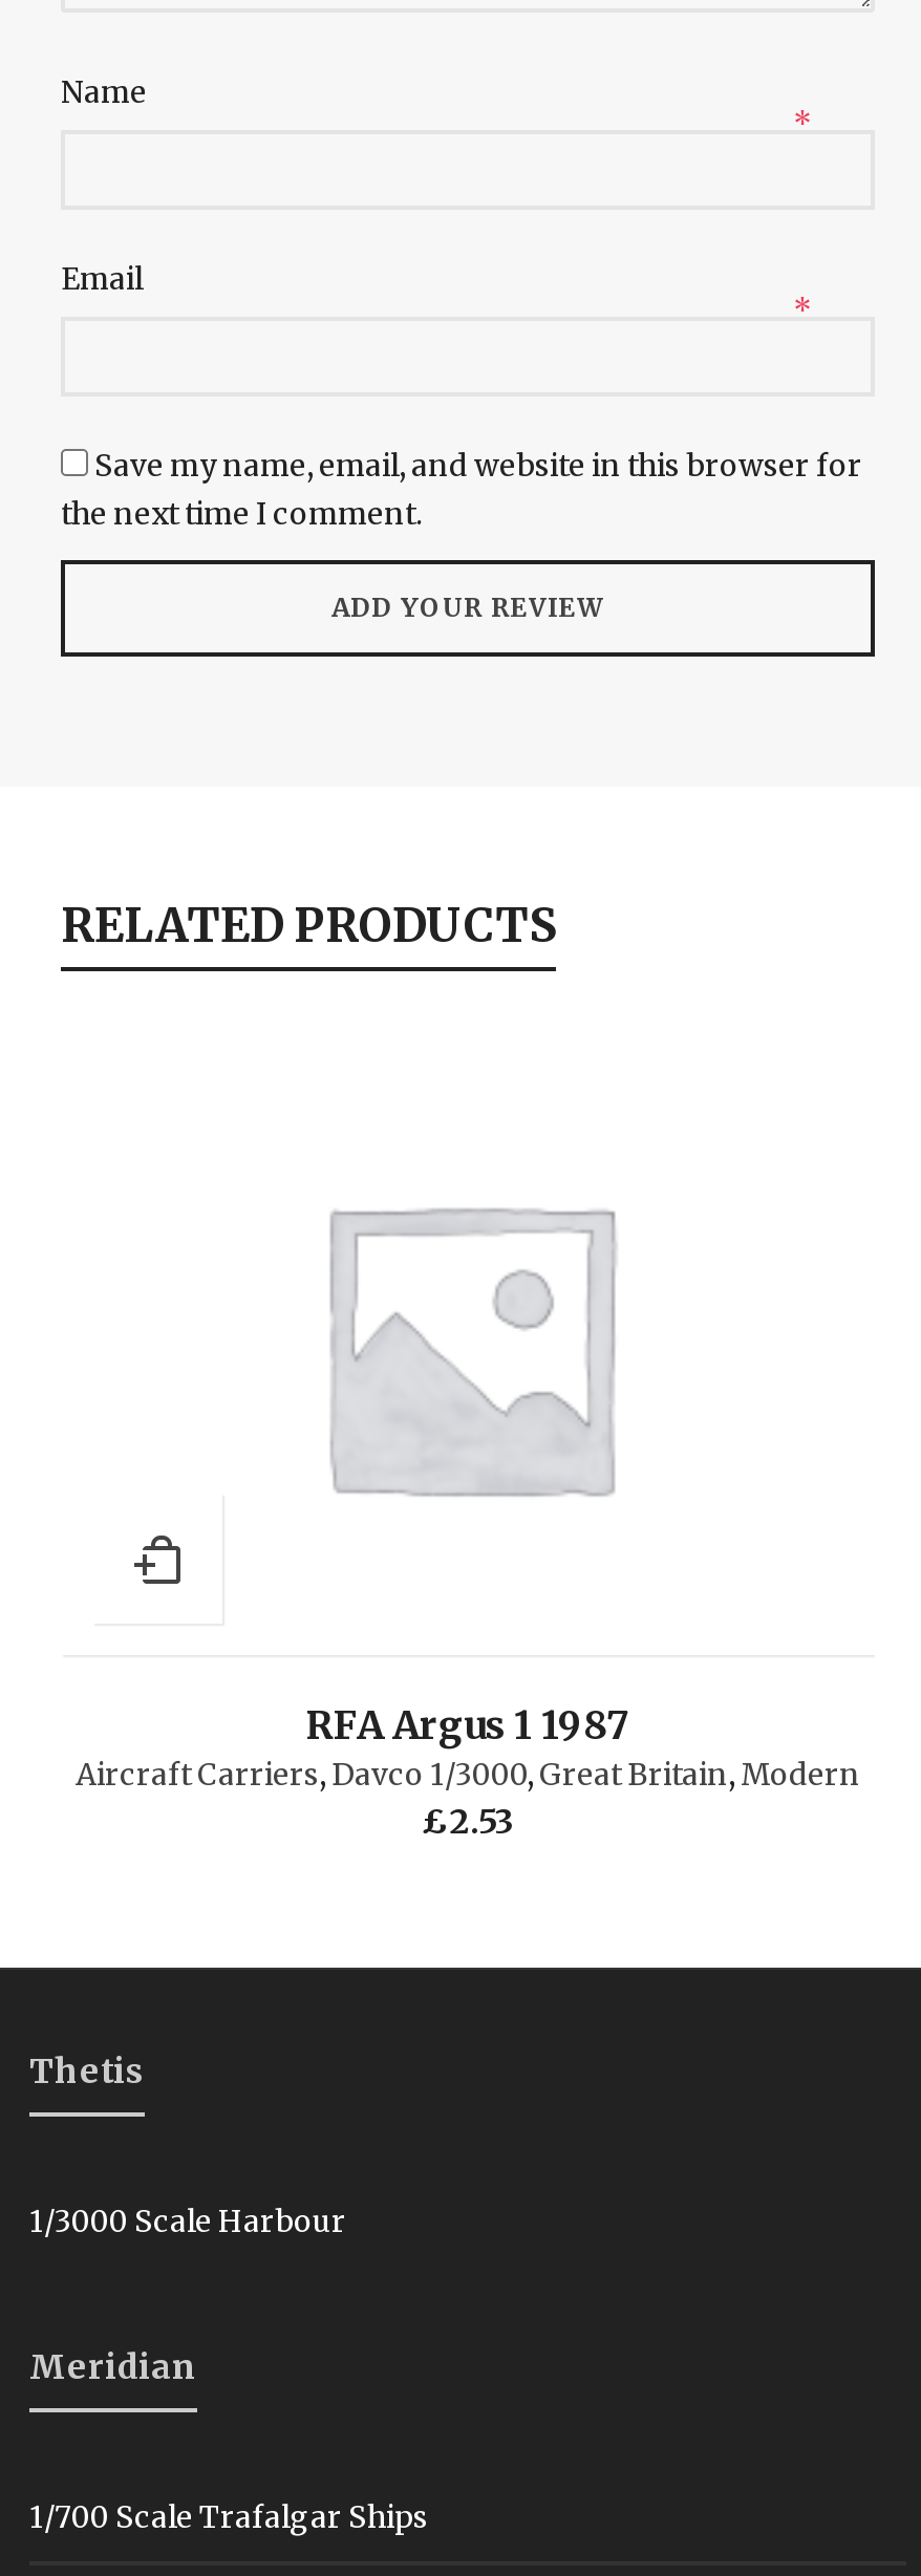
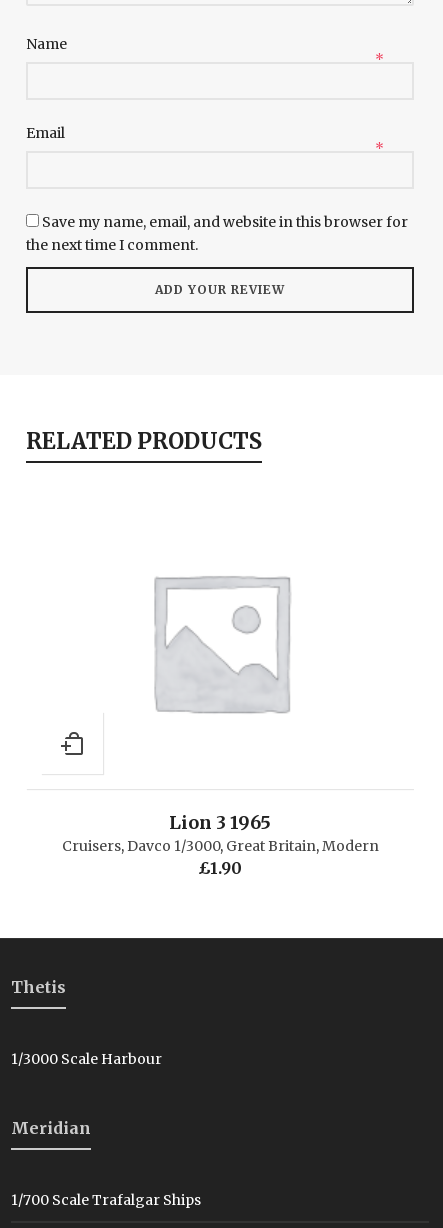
- RFA Argus 1 1987
- Aircraft Carriers, Davco 1/3000, Great Britain, Modern
- £2.53
+ Lion 3 1965
+ Cruisers, Davco 1/3000, Great Britain, Modern
+ £1.90
